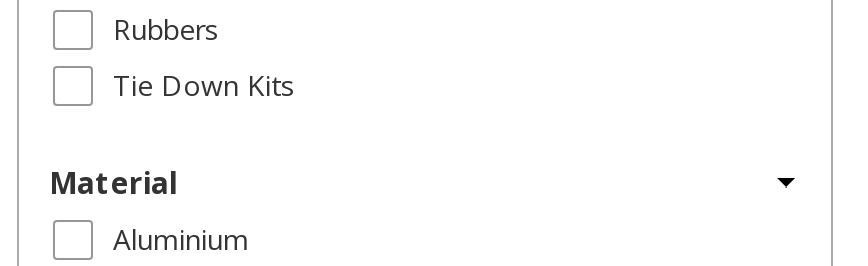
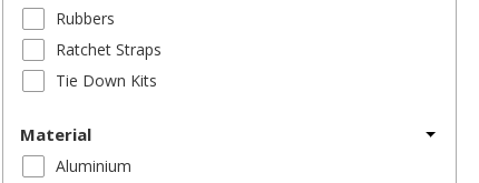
+ Ratchet Straps
